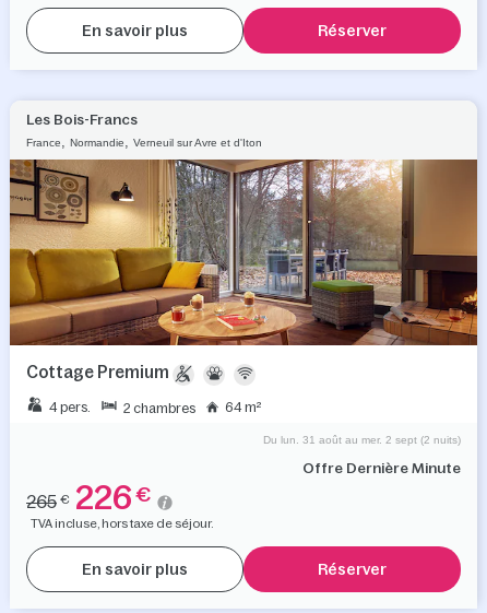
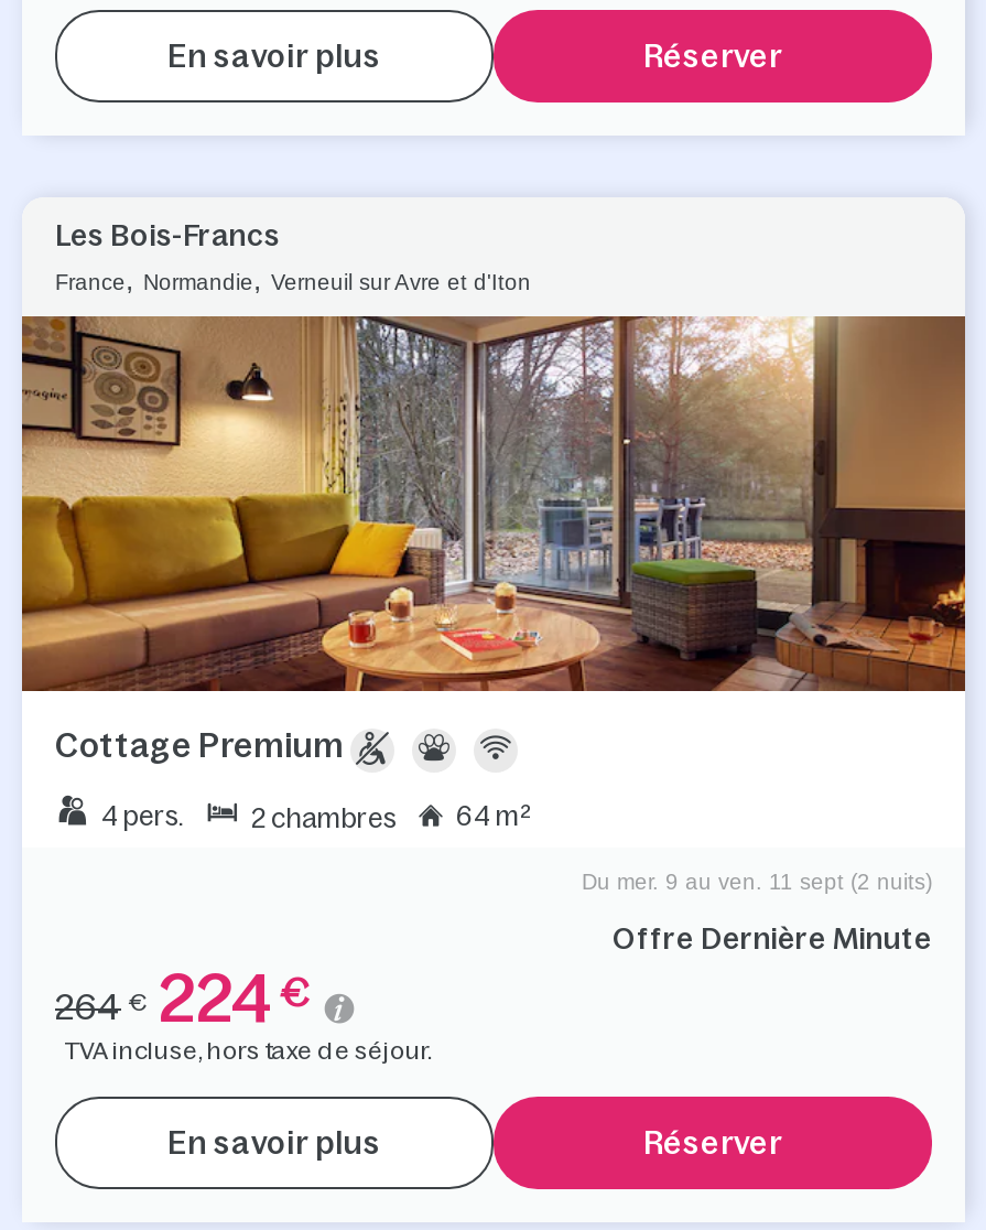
- Du lun. 31 août au mer. 2 sept (2 nuits)
+ Du mer. 9 au ven. 11 sept (2 nuits)

- 265 € 226 €
+ 264 € 224 €
